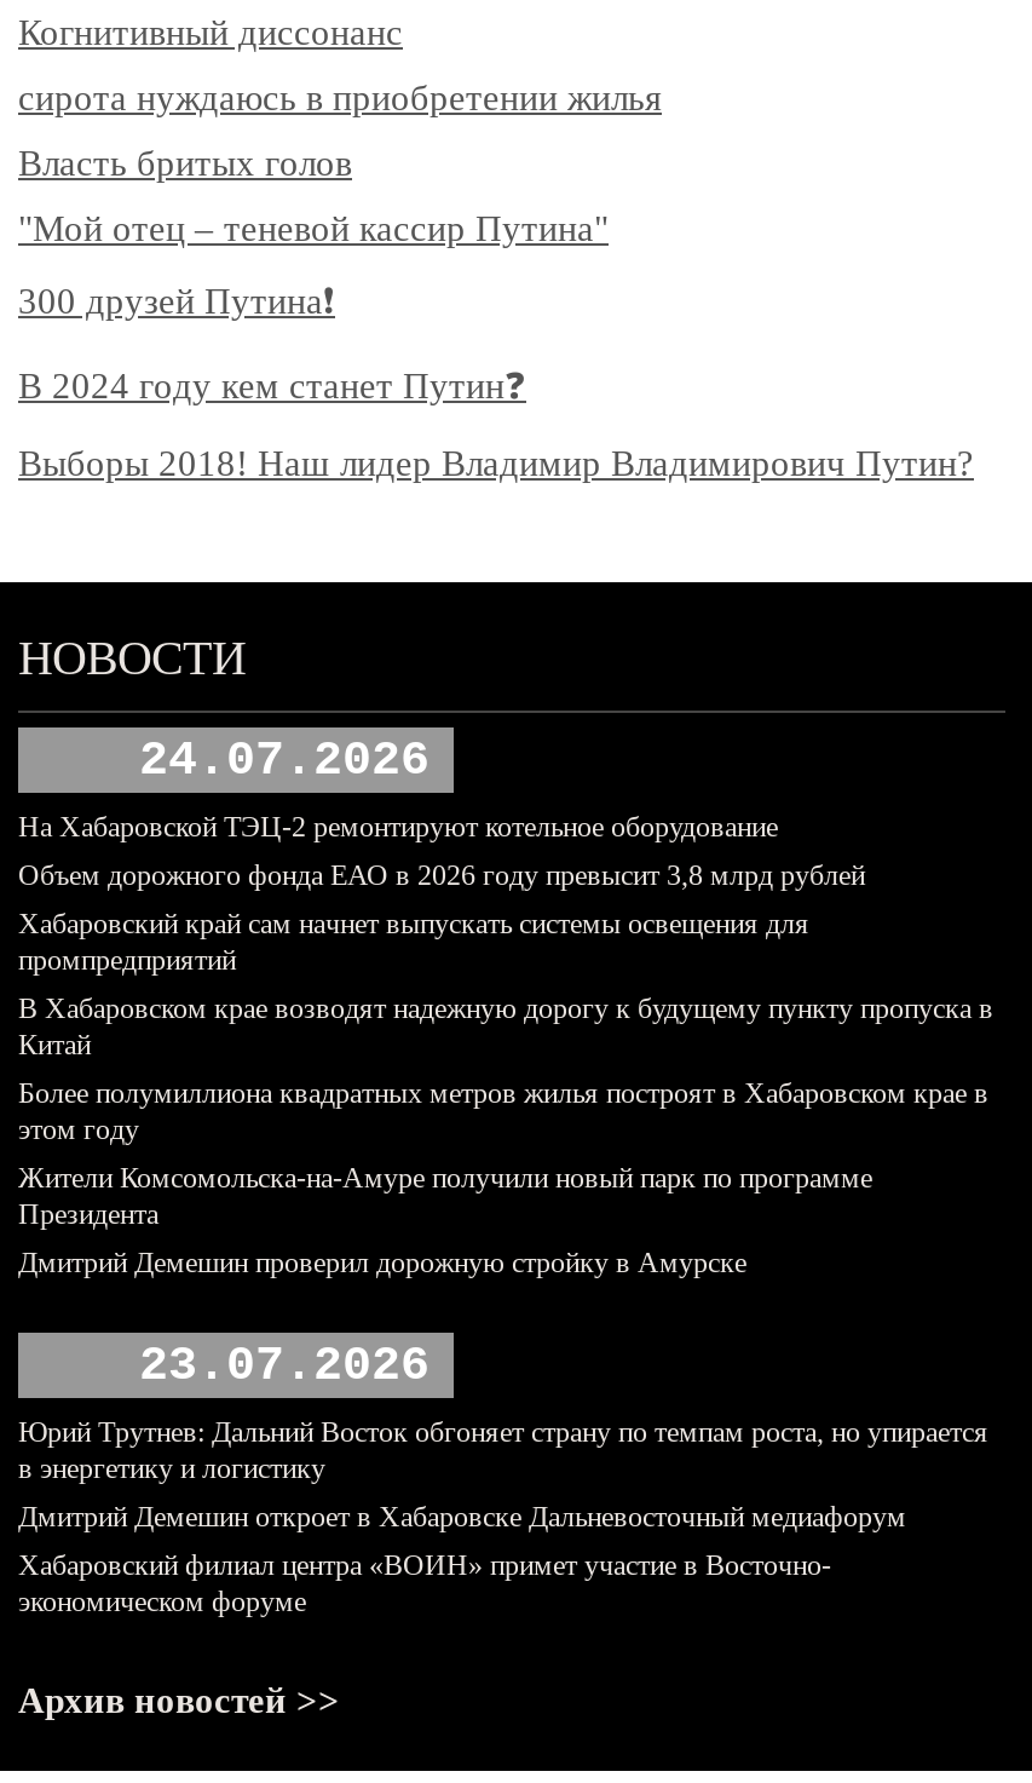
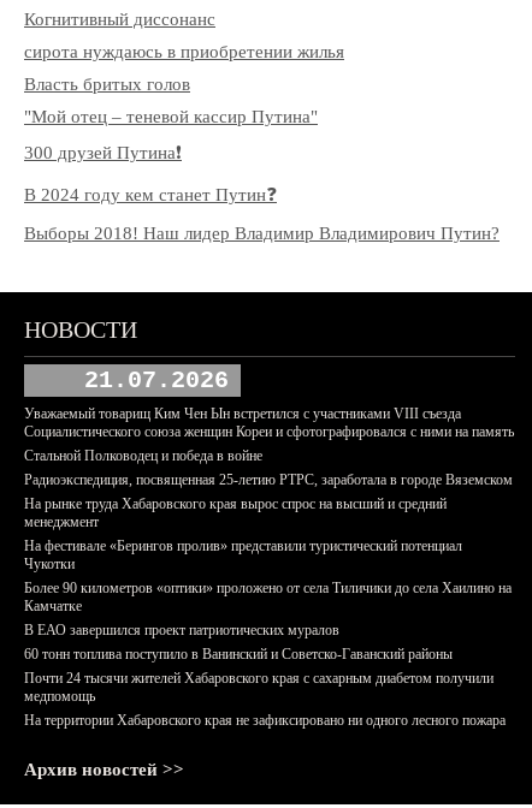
- 24.07.2026
- На Хабаровской ТЭЦ-2 ремонтируют котельное оборудование
- Объем дорожного фонда ЕАО в 2026 году превысит 3,8 млрд рублей
- Хабаровский край сам начнет выпускать системы освещения для
- промпредприятий
- В Хабаровском крае возводят надежную дорогу к будущему пункту пропуска в
- Китай
- Более полумиллиона квадратных метров жилья построят в Хабаровском крае в
- этом году
- Жители Комсомольска-на-Амуре получили новый парк по программе
- Президента
- Дмитрий Демешин проверил дорожную стройку в Амурске
- 23.07.2026
- Юрий Трутнев: Дальний Восток обгоняет страну по темпам роста, но упирается
- в энергетику и логистику
- Дмитрий Демешин откроет в Хабаровске Дальневосточный медиафорум
- Хабаровский филиал центра «ВОИН» примет участие в Восточно-
- экономическом форуме
+ 21.07.2026
+ Уважаемый товарищ Ким Чен Ын встретился с участниками VIII съезда
+ Социалистического союза женщин Кореи и сфотографировался с ними на память
+ Стальной Полководец и победа в войне
+ Радиоэкспедиция, посвященная 25-летию РТРС, заработала в городе Вяземском
+ На рынке труда Хабаровского края вырос спрос на высший и средний
+ менеджмент
+ На фестивале «Берингов пролив» представили туристический потенциал
+ Чукотки
+ Более 90 километров «оптики» проложено от села Тиличики до села Хаилино на
+ Камчатке
+ В ЕАО завершился проект патриотических муралов
+ 60 тонн топлива поступило в Ванинский и Советско-Гаванский районы
+ Почти 24 тысячи жителей Хабаровского края с сахарным диабетом получили
+ медпомощь
+ На территории Хабаровского края не зафиксировано ни одного лесного пожара
